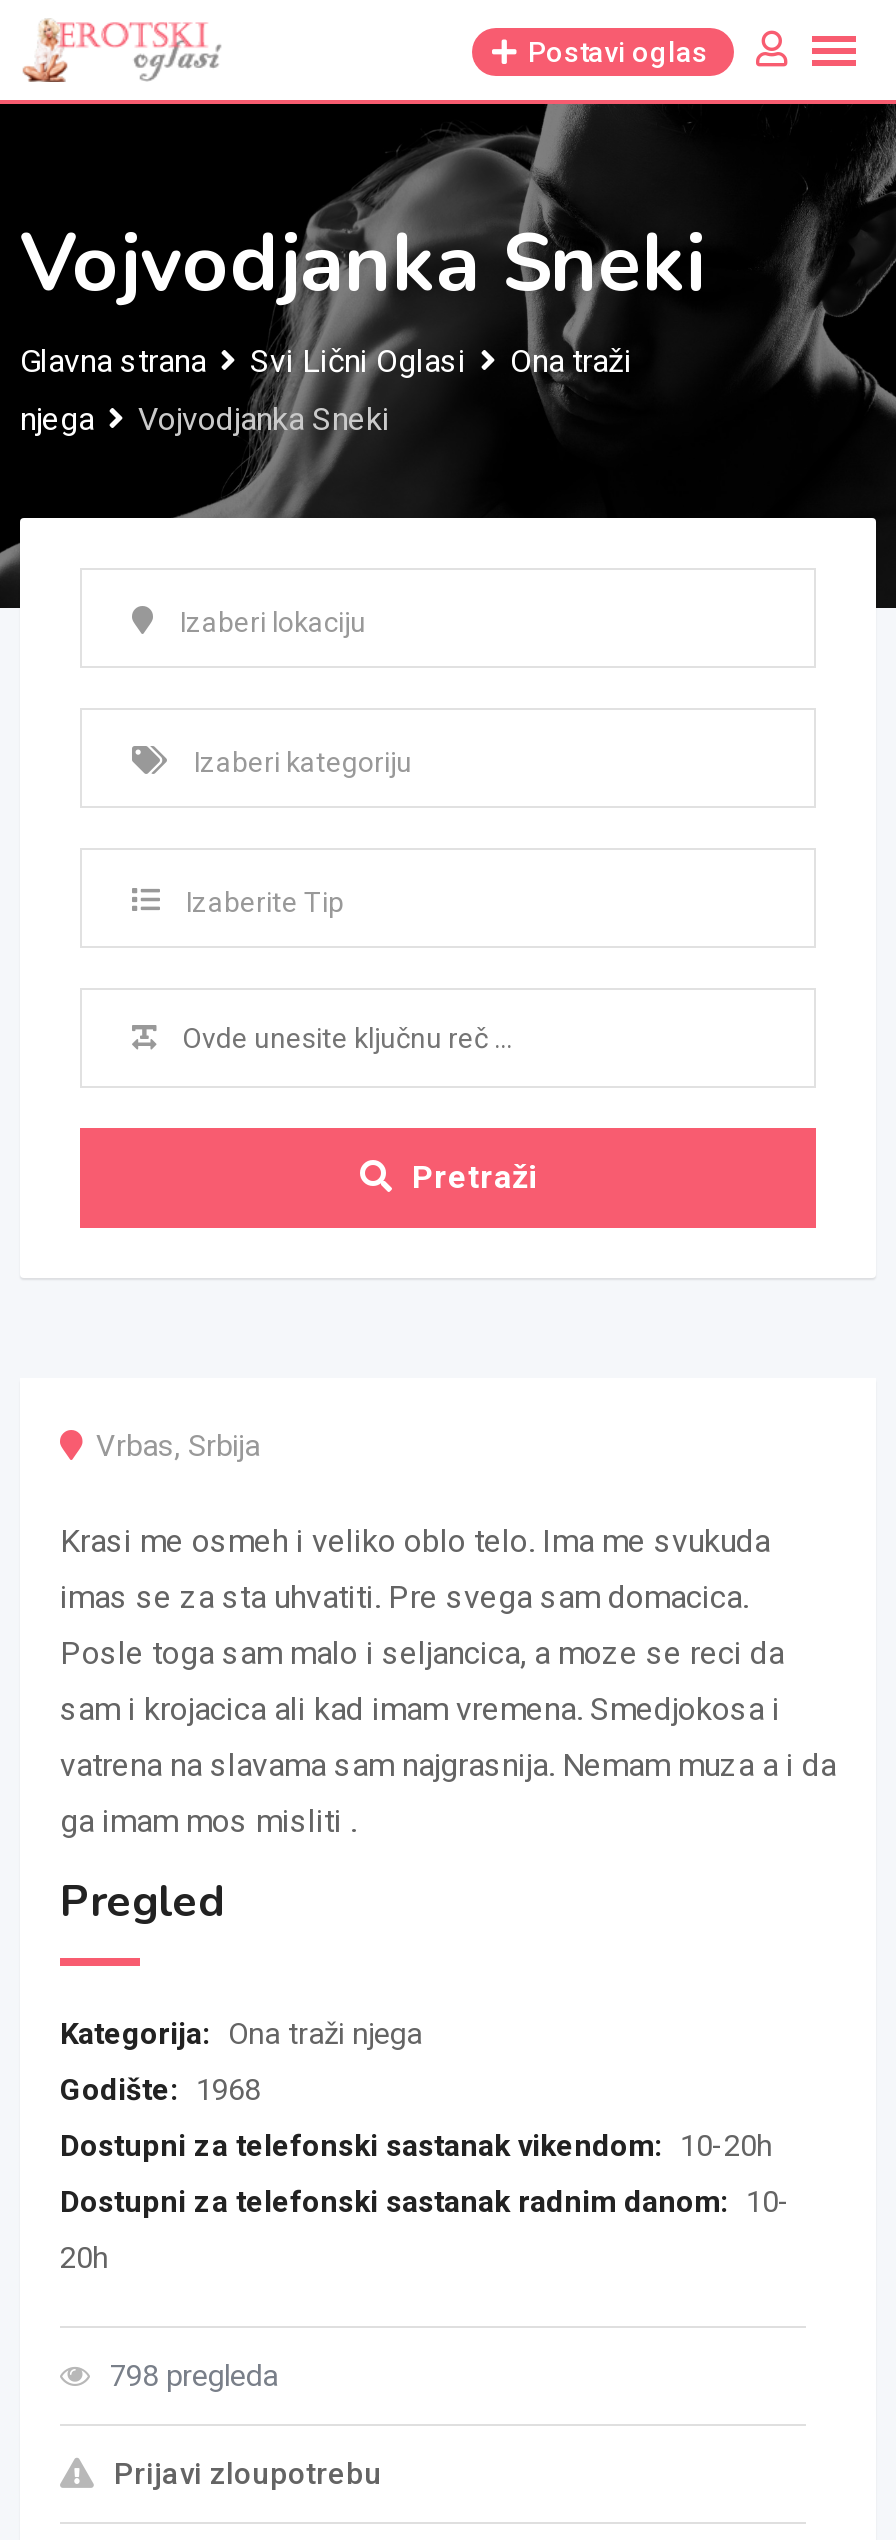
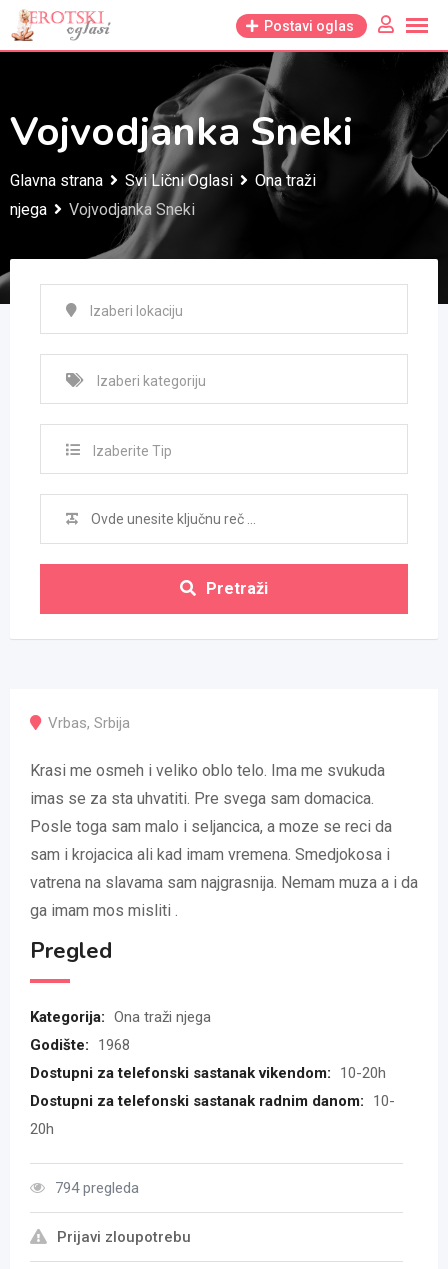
- 798 pregleda
+ 794 pregleda
